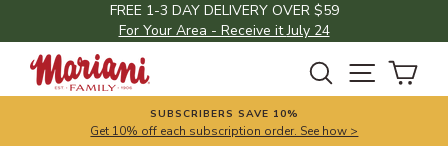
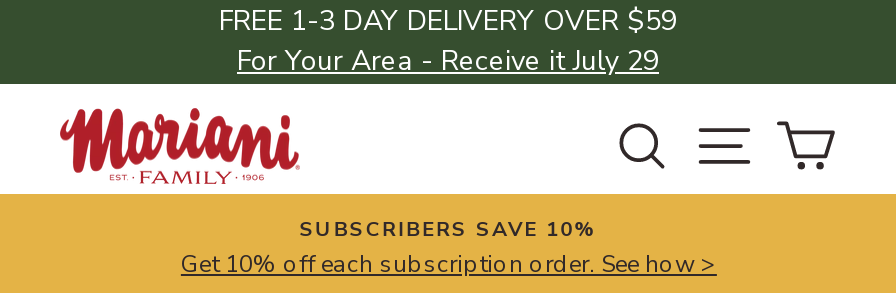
- For Your Area - Receive itJuly 24
+ For Your Area - Receive itJuly 29
